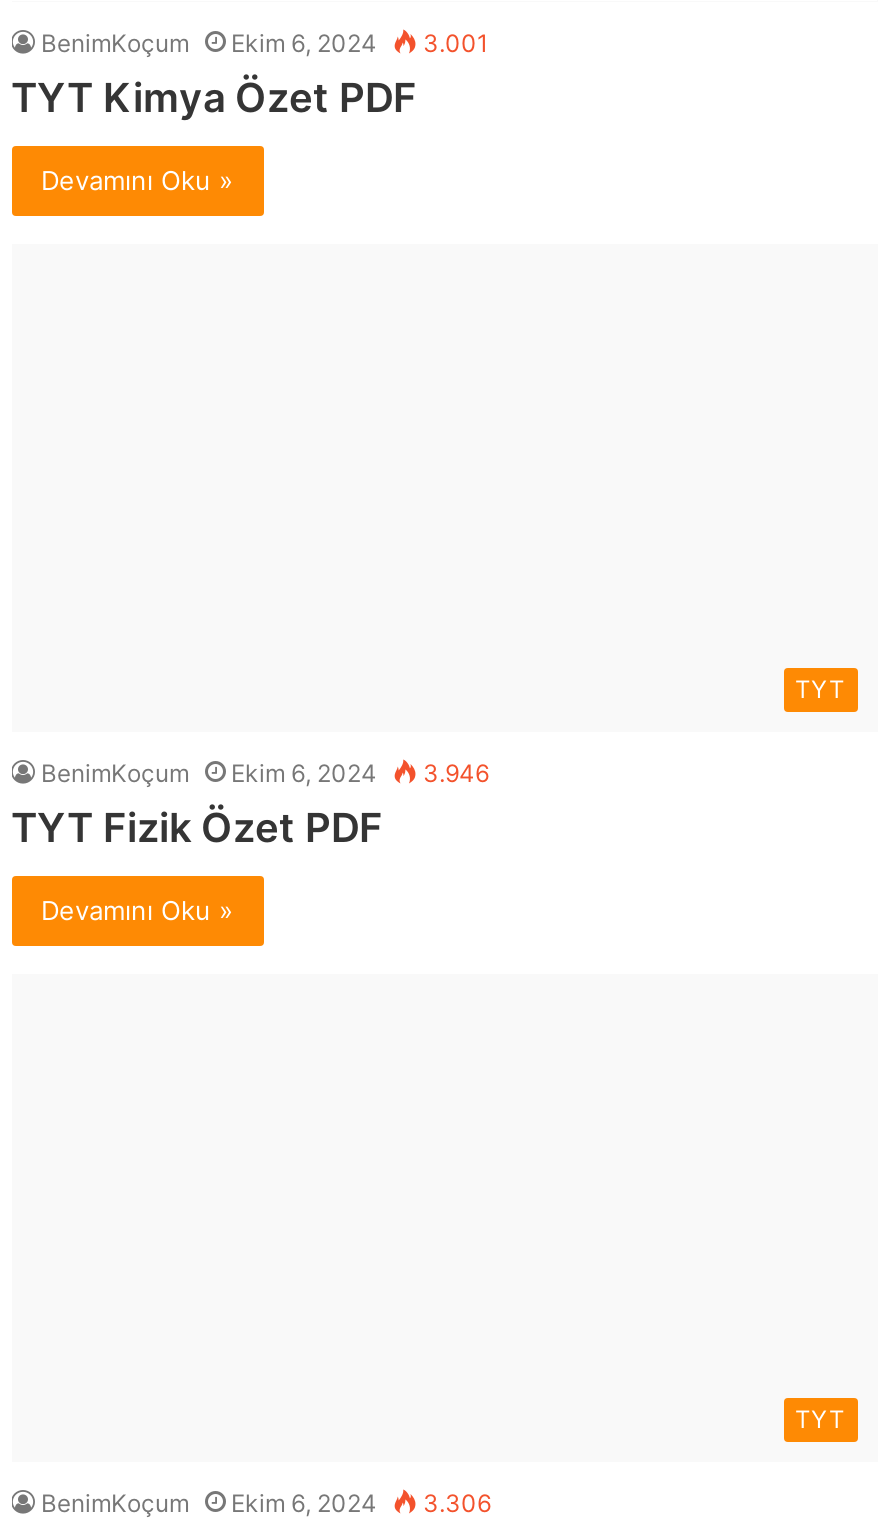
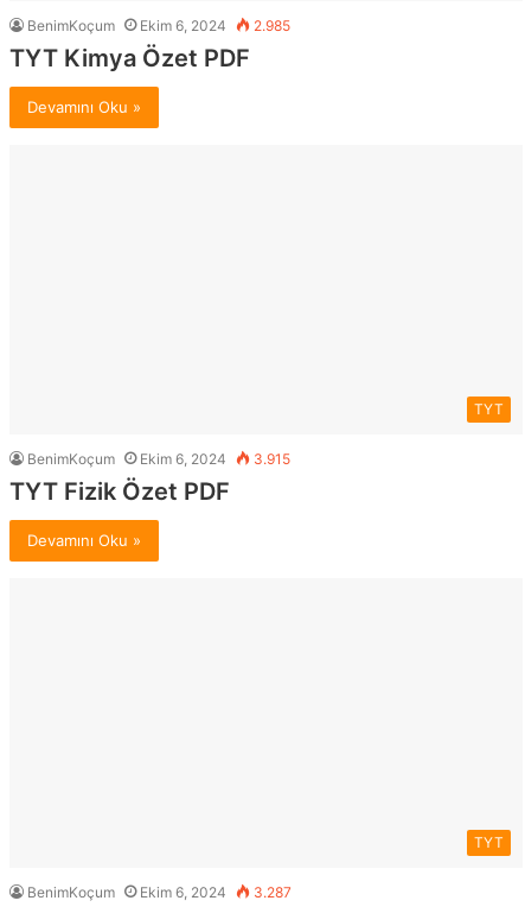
- BenimKoçum Ekim 6, 2024 3.001
+ BenimKoçum Ekim 6, 2024 2.985

- BenimKoçum Ekim 6, 2024 3.946
+ BenimKoçum Ekim 6, 2024 3.915

- BenimKoçum Ekim 6, 2024 3.306
+ BenimKoçum Ekim 6, 2024 3.287
